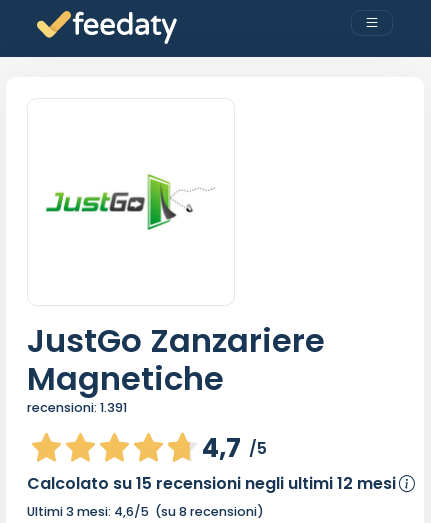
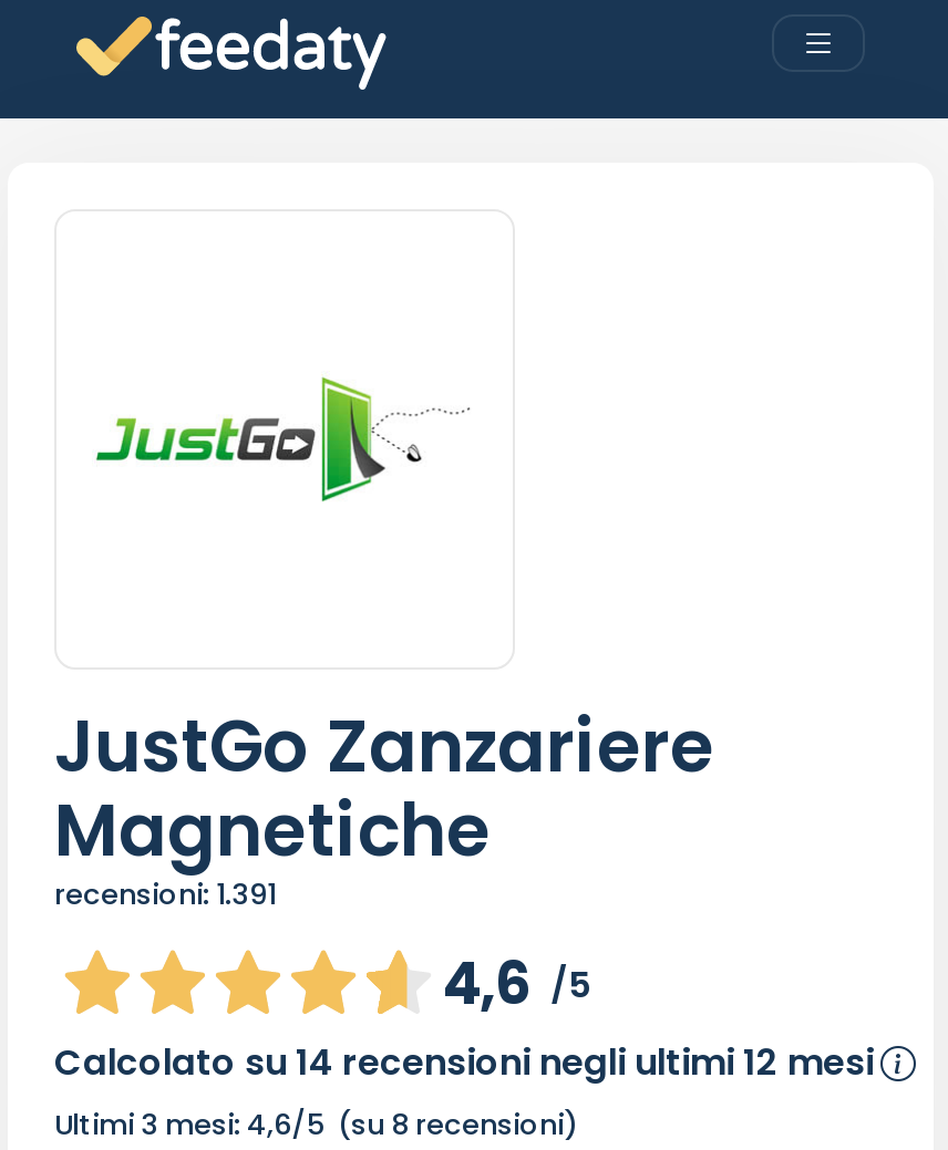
- 4,7 /5
+ 4,6 /5

- Calcolato su 15 recensioni negli ultimi 12 mesi
+ Calcolato su 14 recensioni negli ultimi 12 mesi
